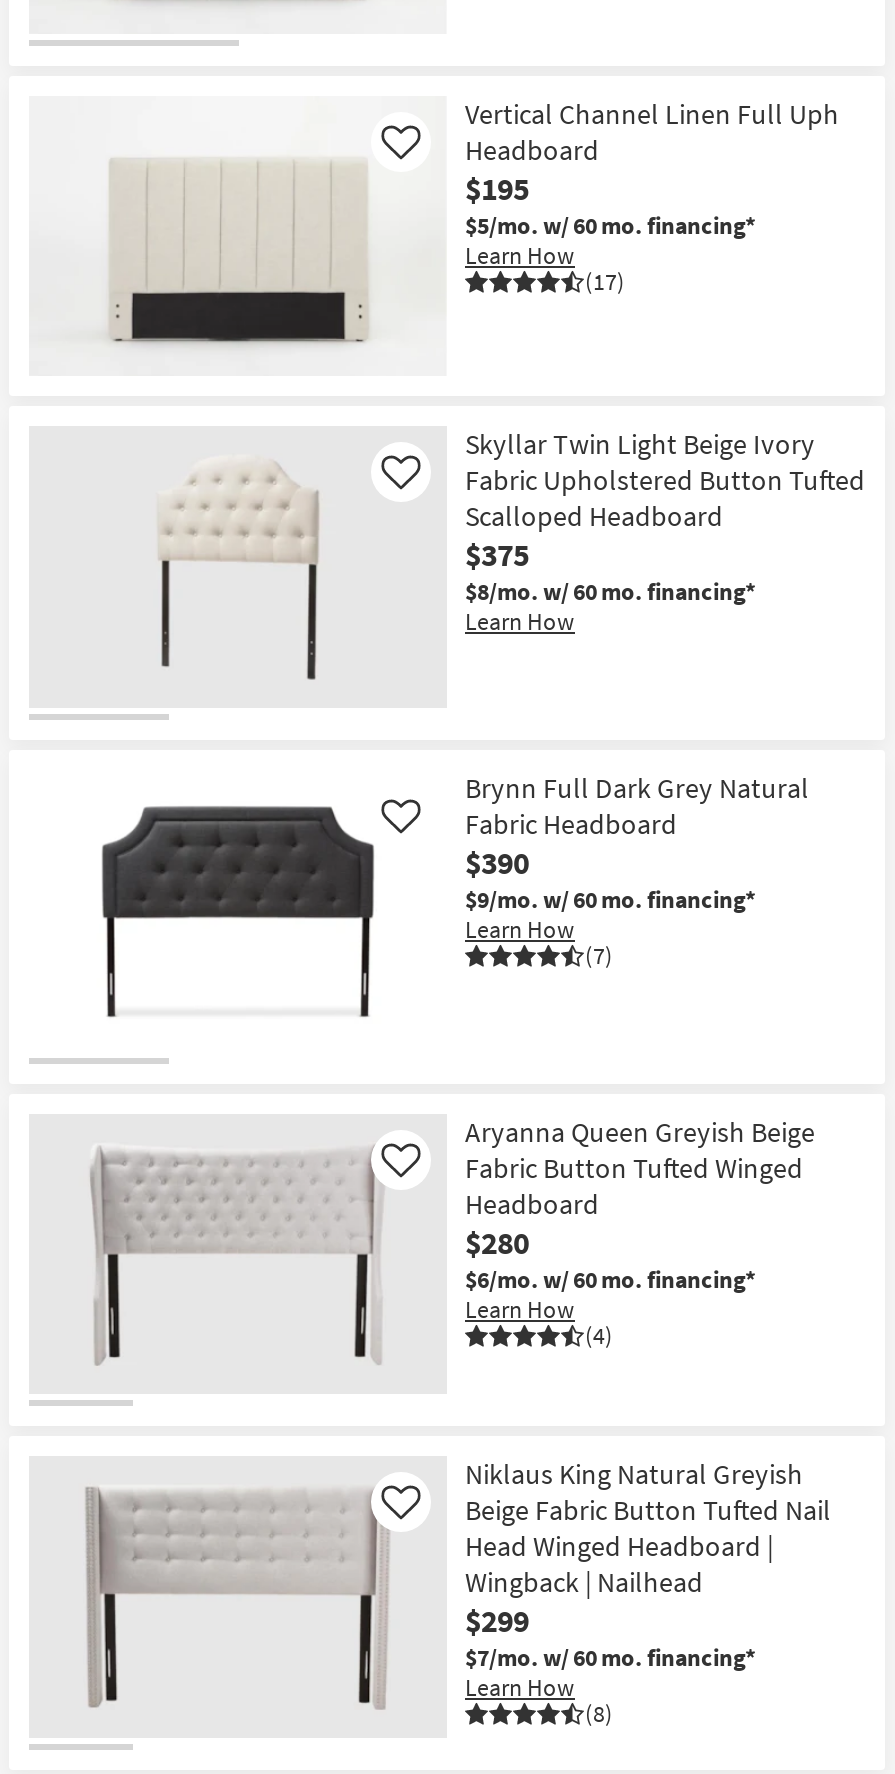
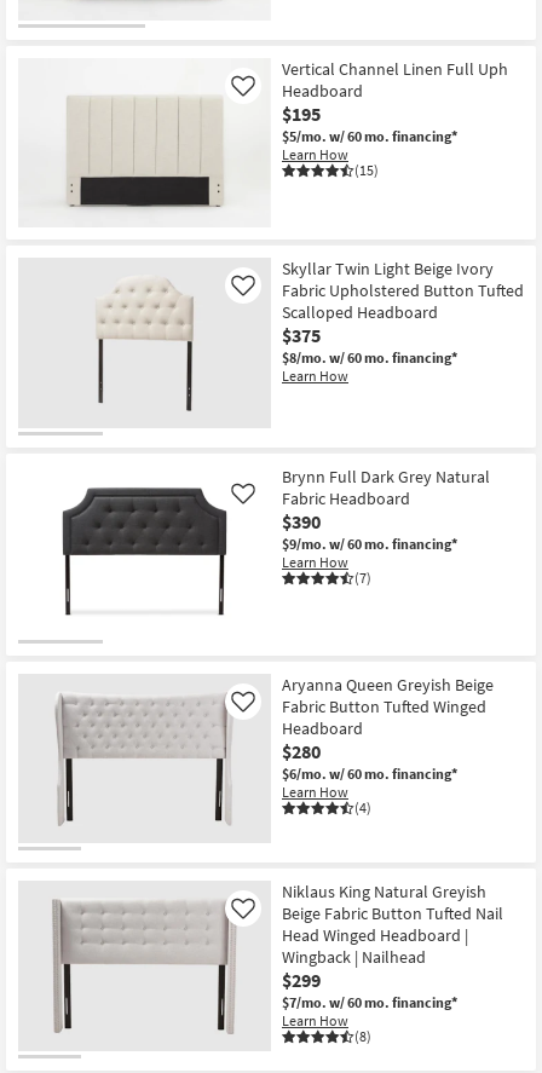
- (17)
+ (15)
